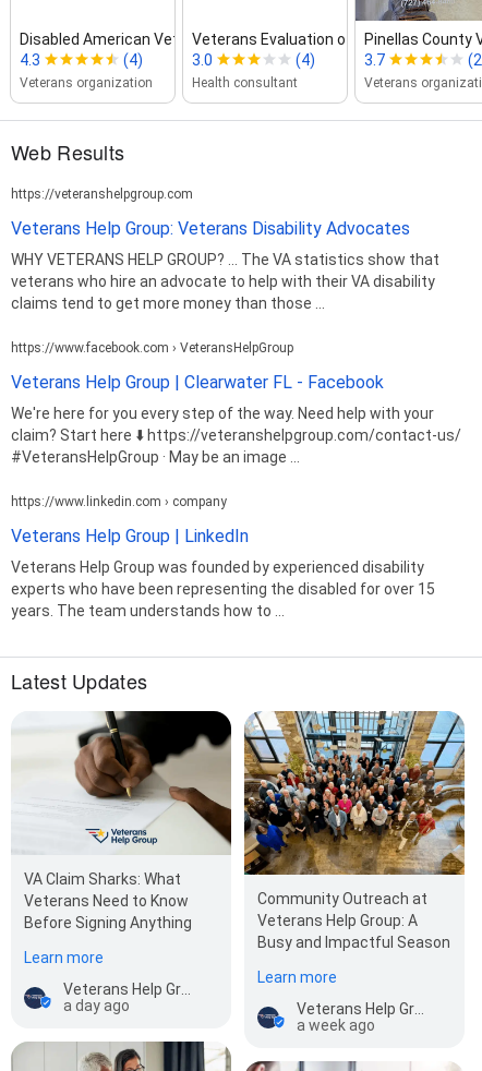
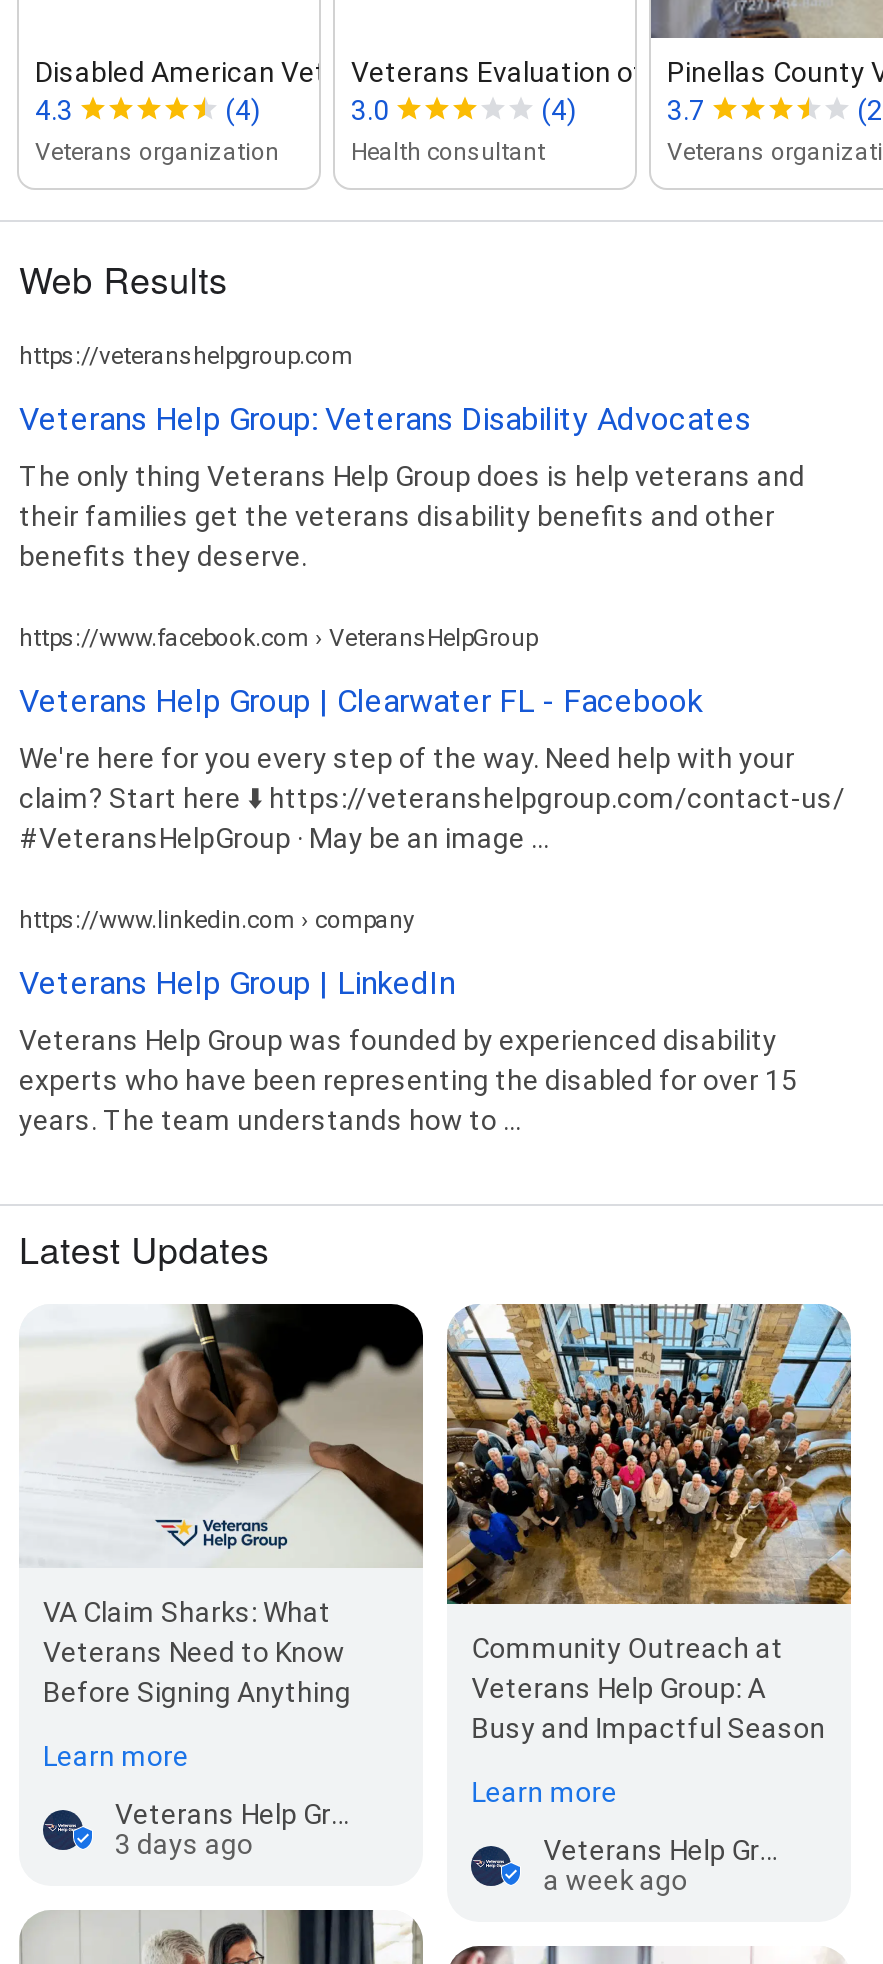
- WHY VETERANS HELP GROUP? ... The VA statistics show that
- veterans who hire an advocate to help with their VA disability
- claims tend to get more money than those ...
+ The only thing Veterans Help Group does is help veterans and
+ their families get the veterans disability benefits and other
+ benefits they deserve.

- a day ago
+ 3 days ago
